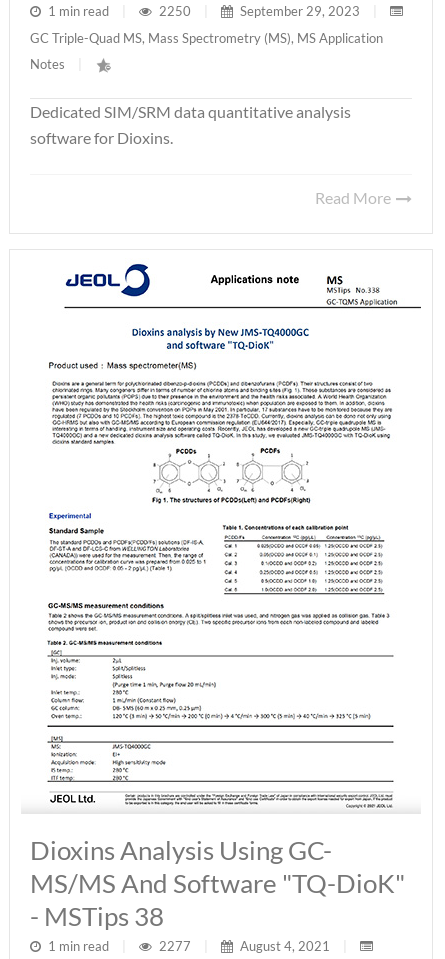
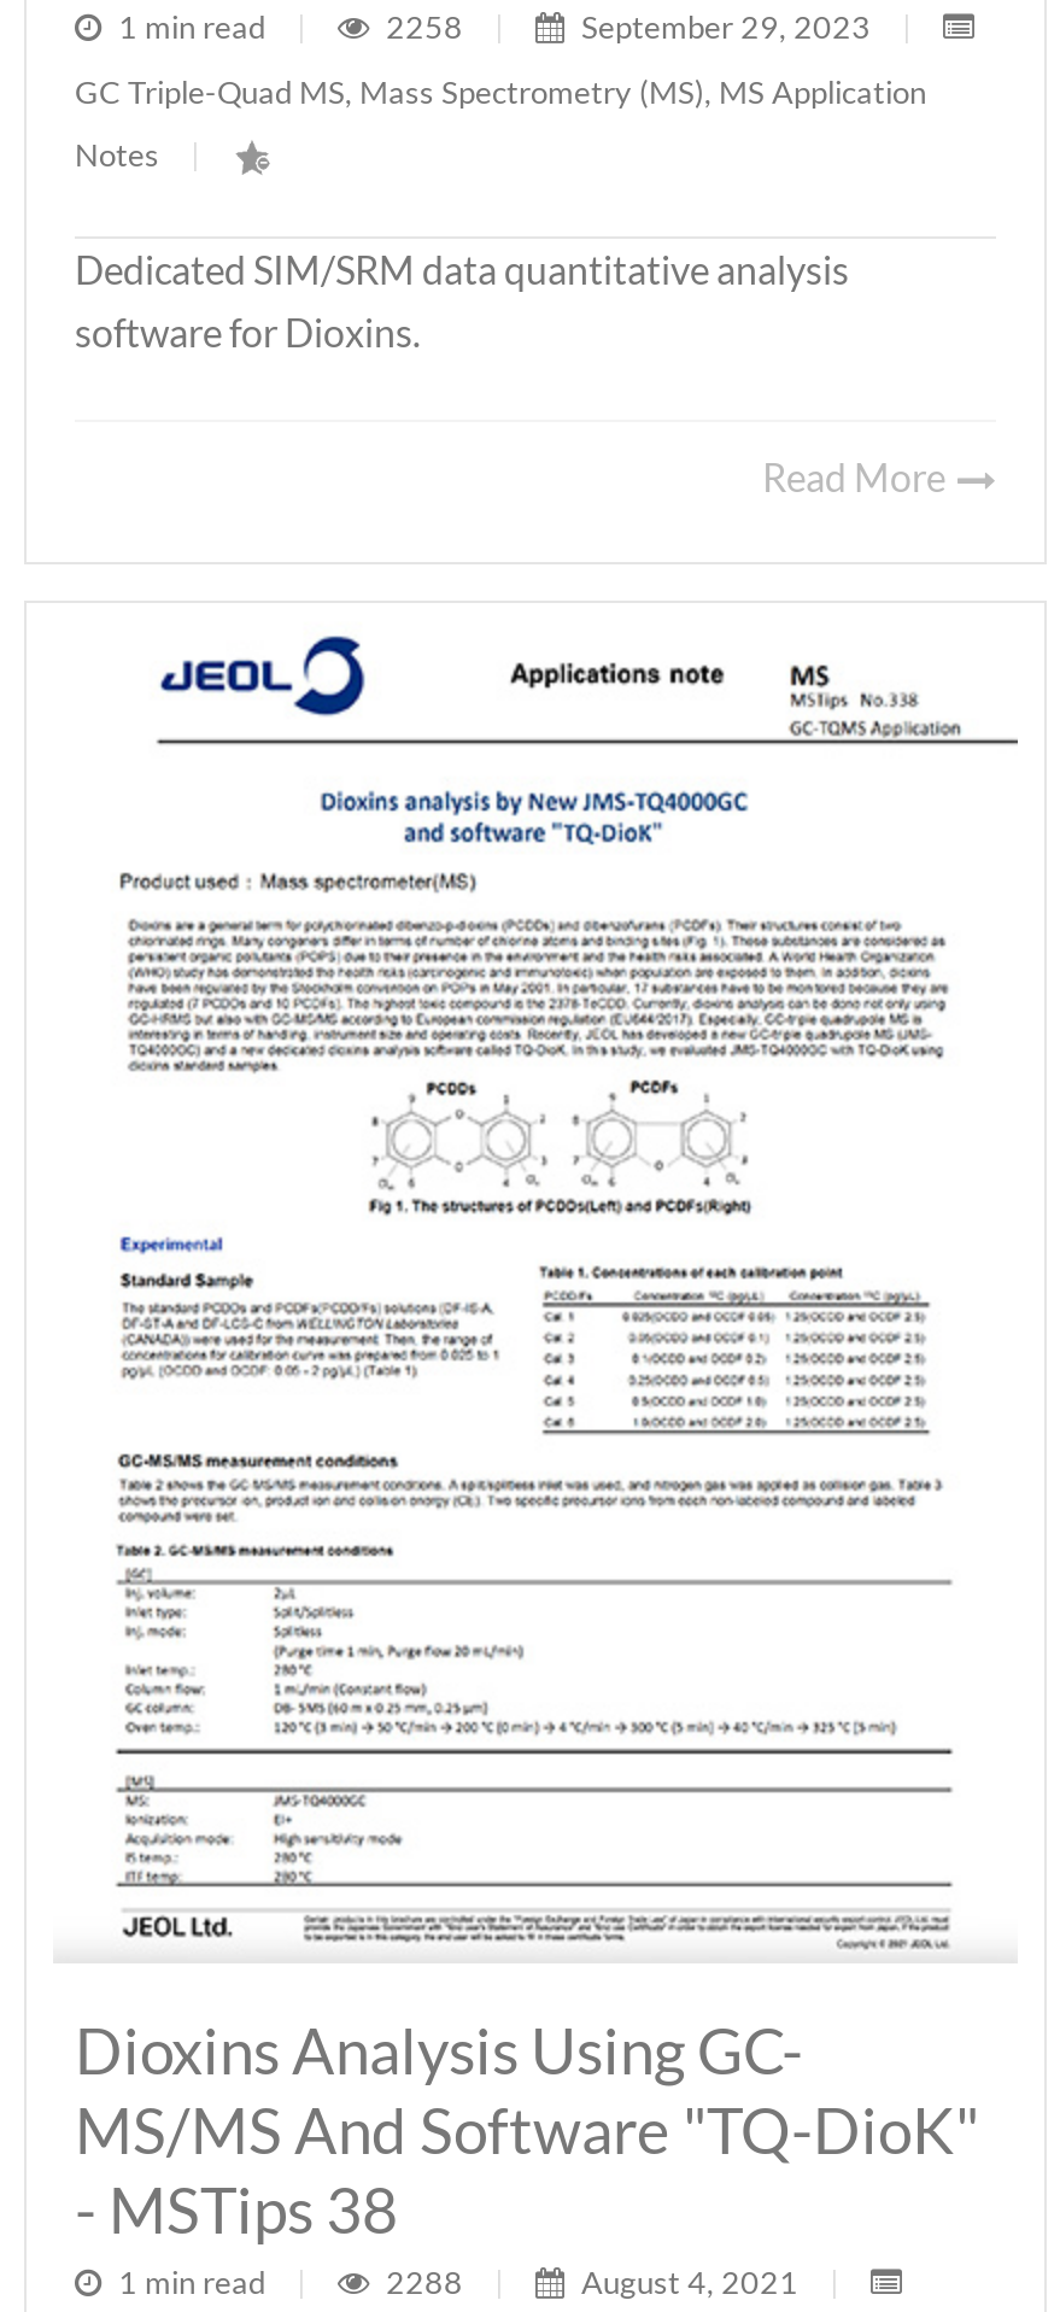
- 2250
+ 2258

- 2277
+ 2288
